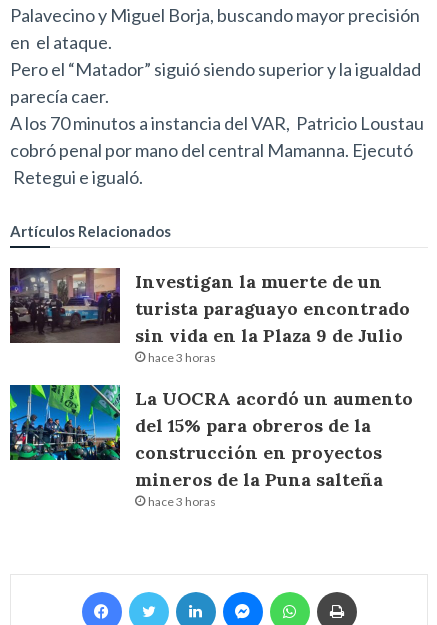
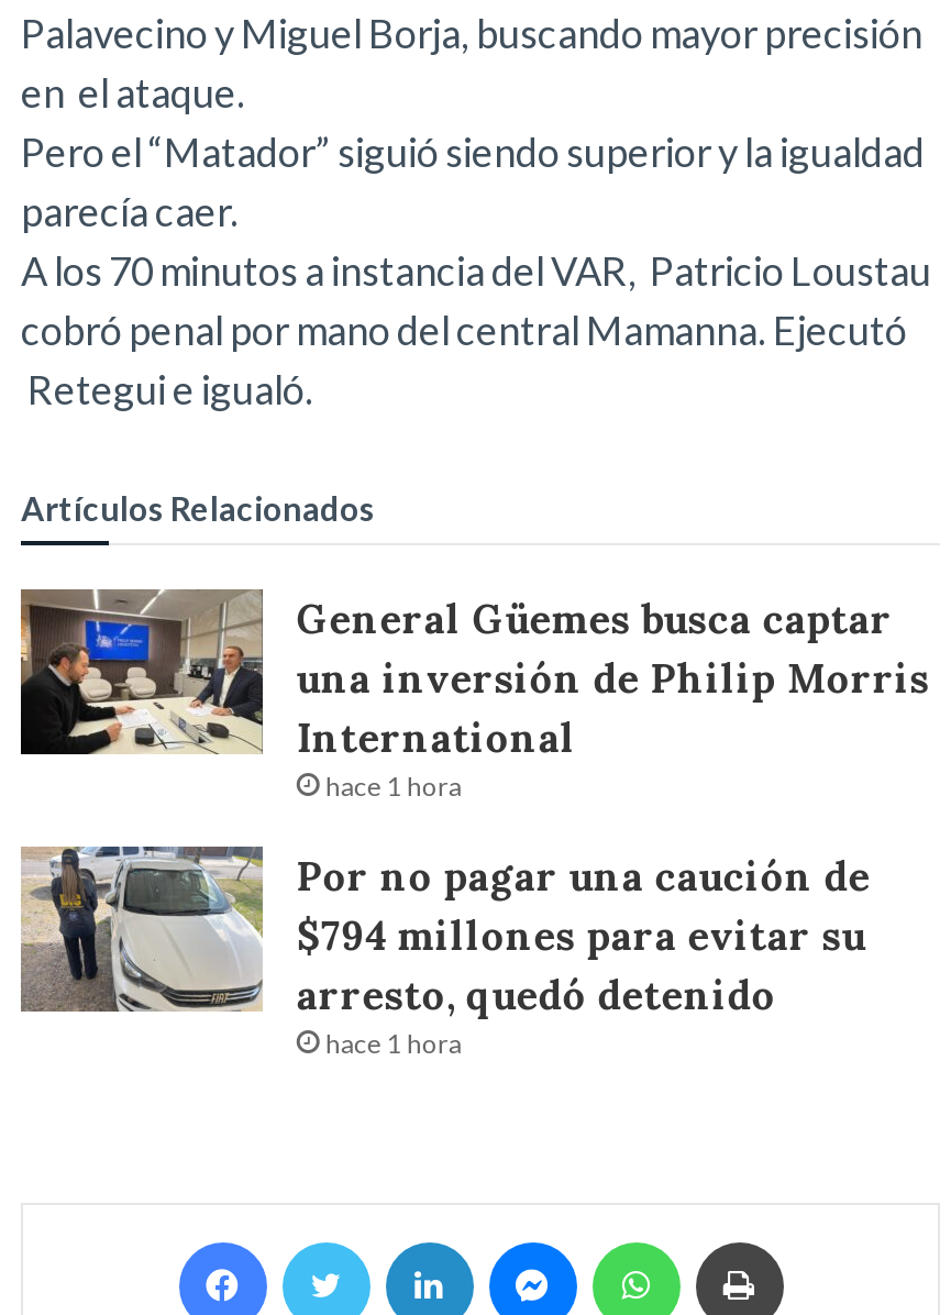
- [image]
- Investigan la muerte de un
- turista paraguayo encontrado
- sin vida en la Plaza 9 de Julio
- hace 3 horas
+ [image]
+ General Güemes busca captar
+ una inversión de Philip Morris
+ International
+ hace 1 hora

- [image]
- La UOCRA acordó un aumento
- del 15% para obreros de la
- construcción en proyectos
- mineros de la Puna salteña
- hace 3 horas
+ [image]
+ Por no pagar una caución de
+ $794 millones para evitar su
+ arresto, quedó detenido
+ hace 1 hora
